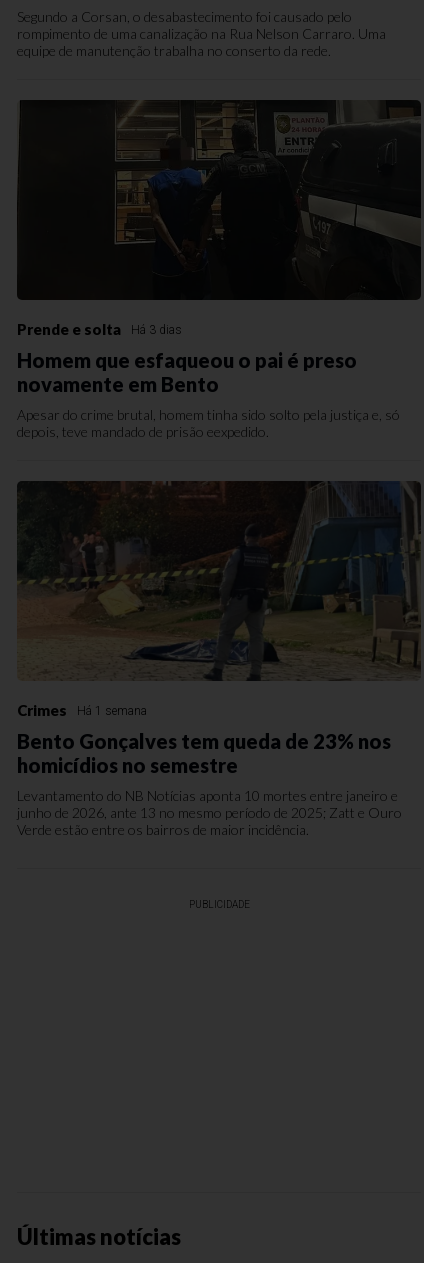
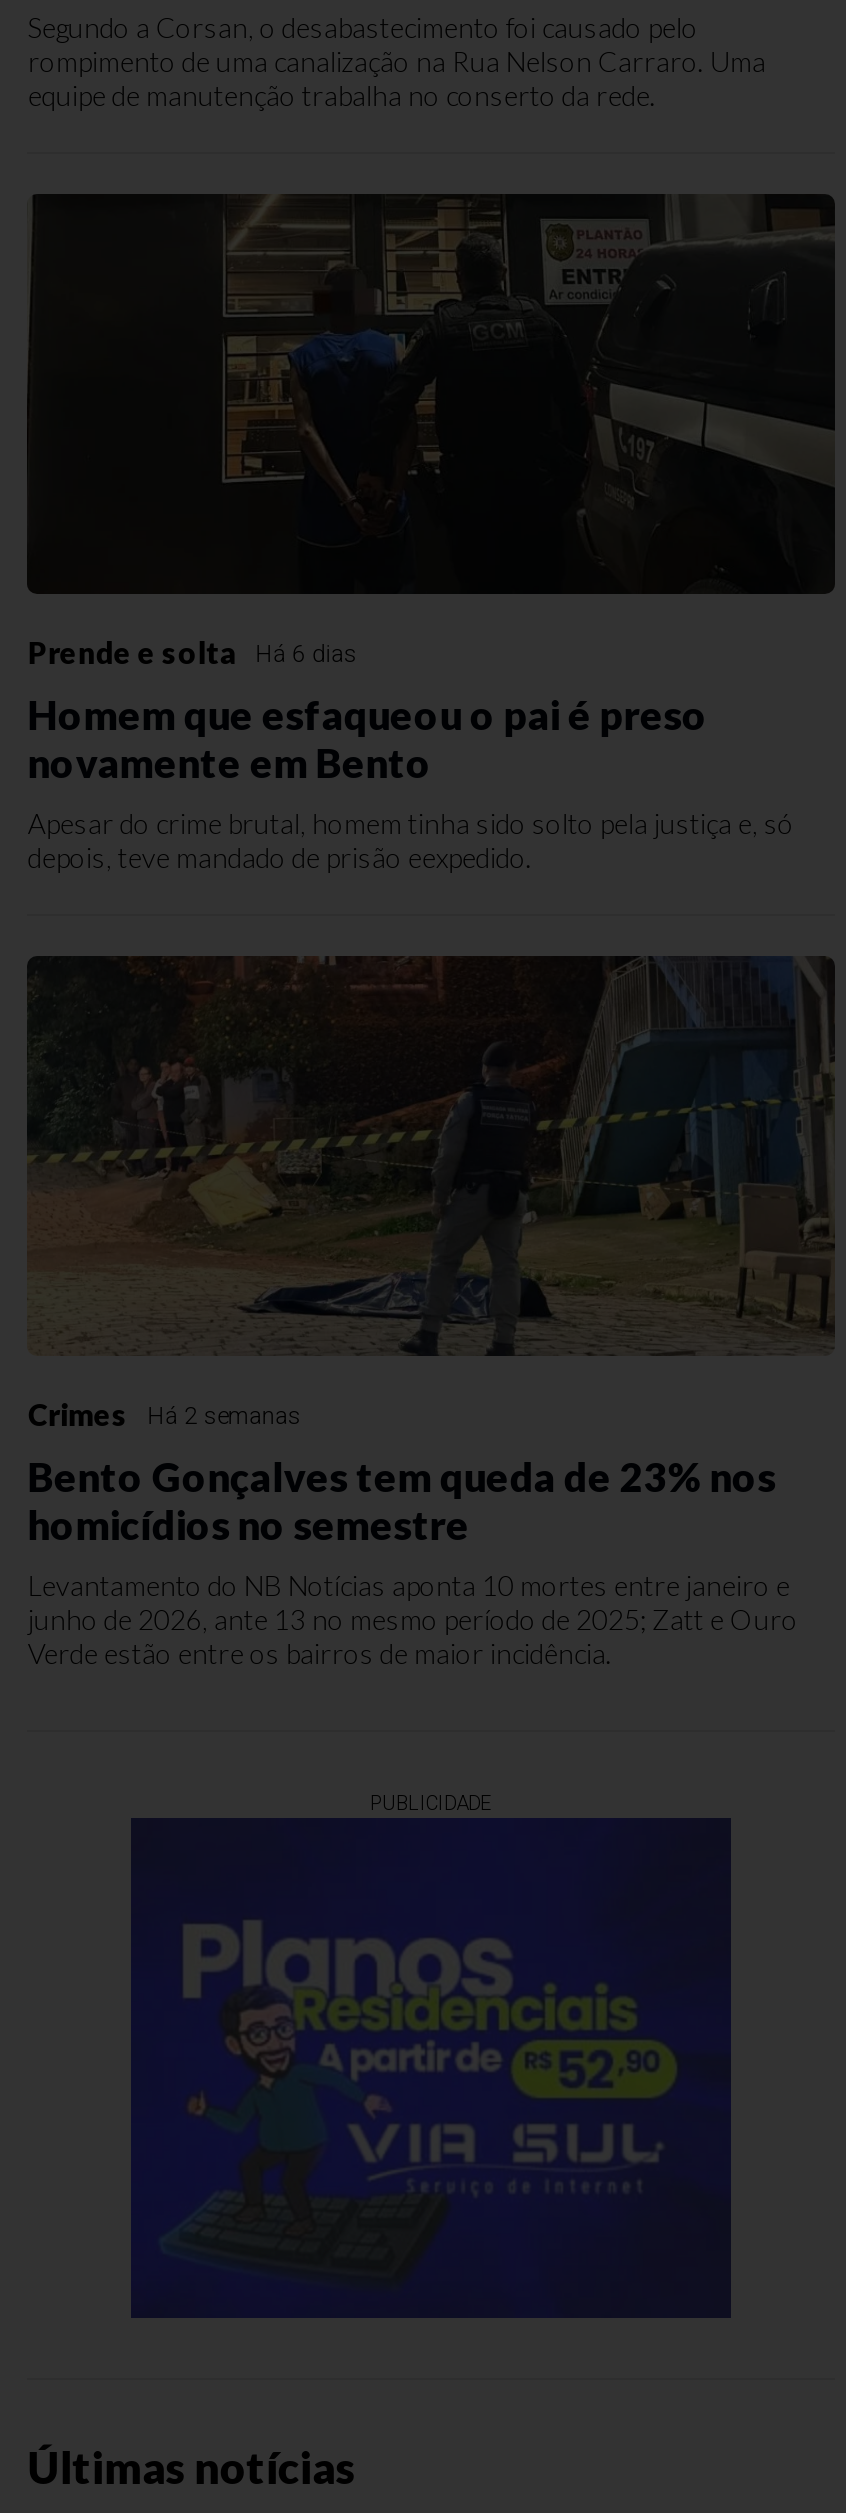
- Prende e solta Há 3 dias
+ Prende e solta Há 6 dias

- Crimes Há 1 semana
+ Crimes Há 2 semanas

+ [image]
